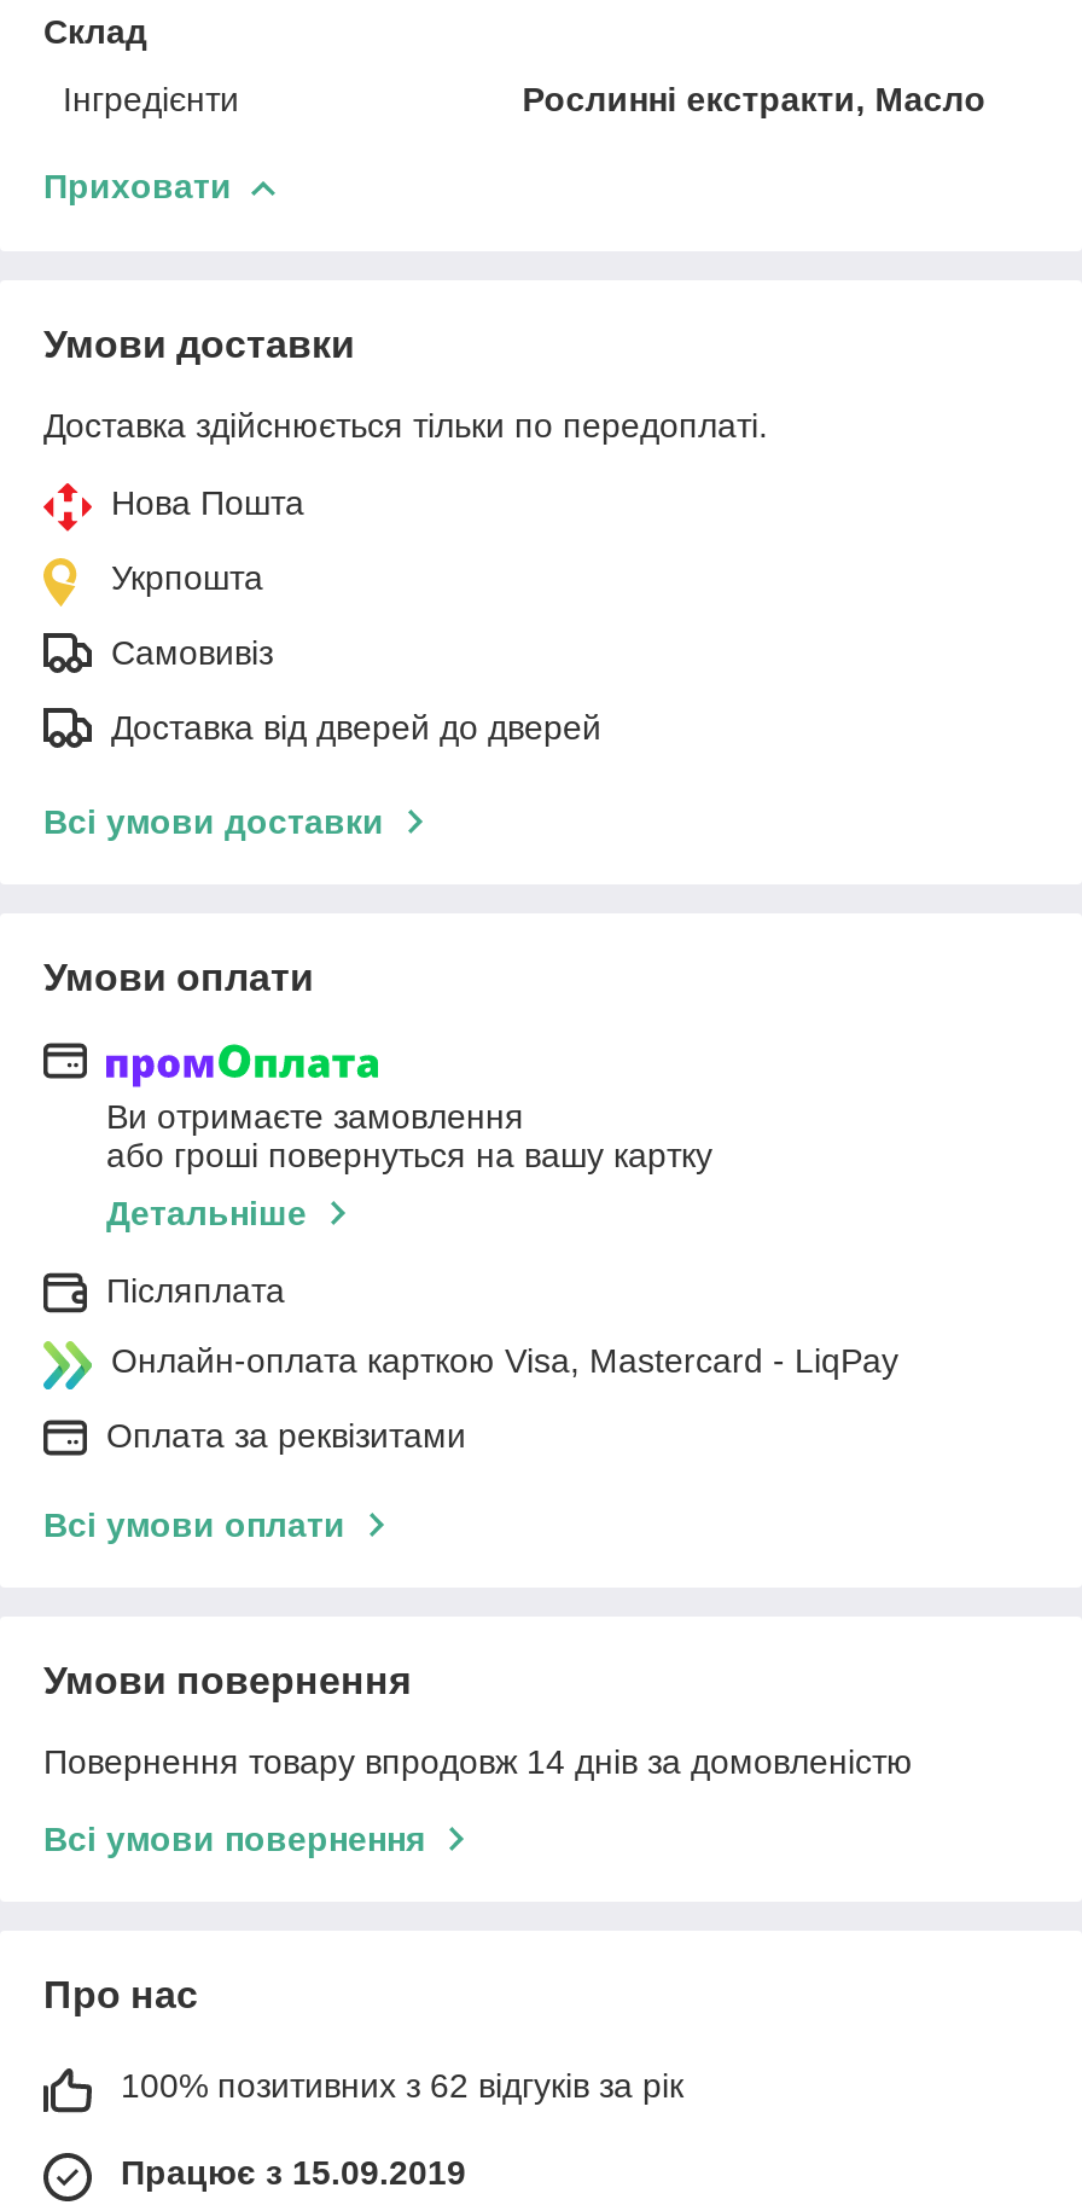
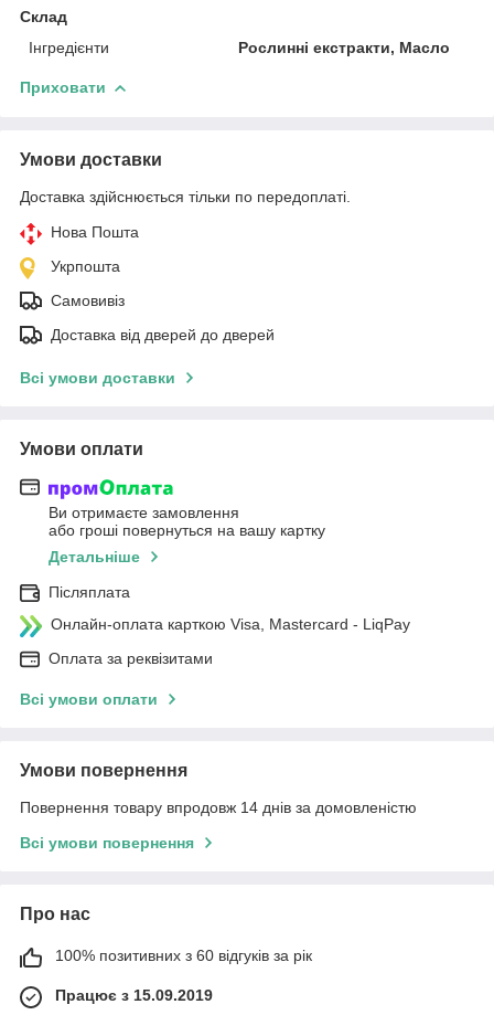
- 100% позитивних з 62 відгуків за рік
+ 100% позитивних з 60 відгуків за рік
